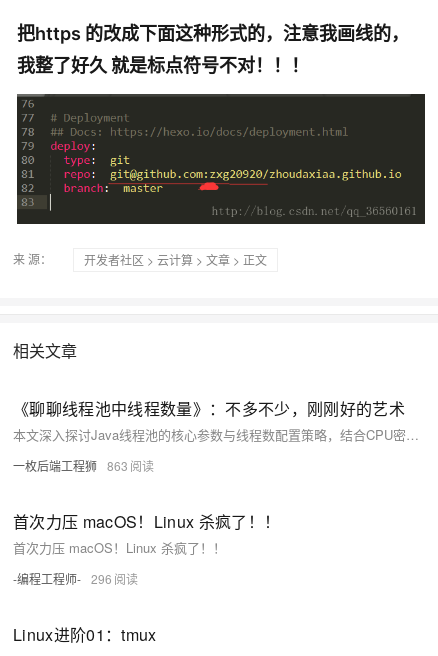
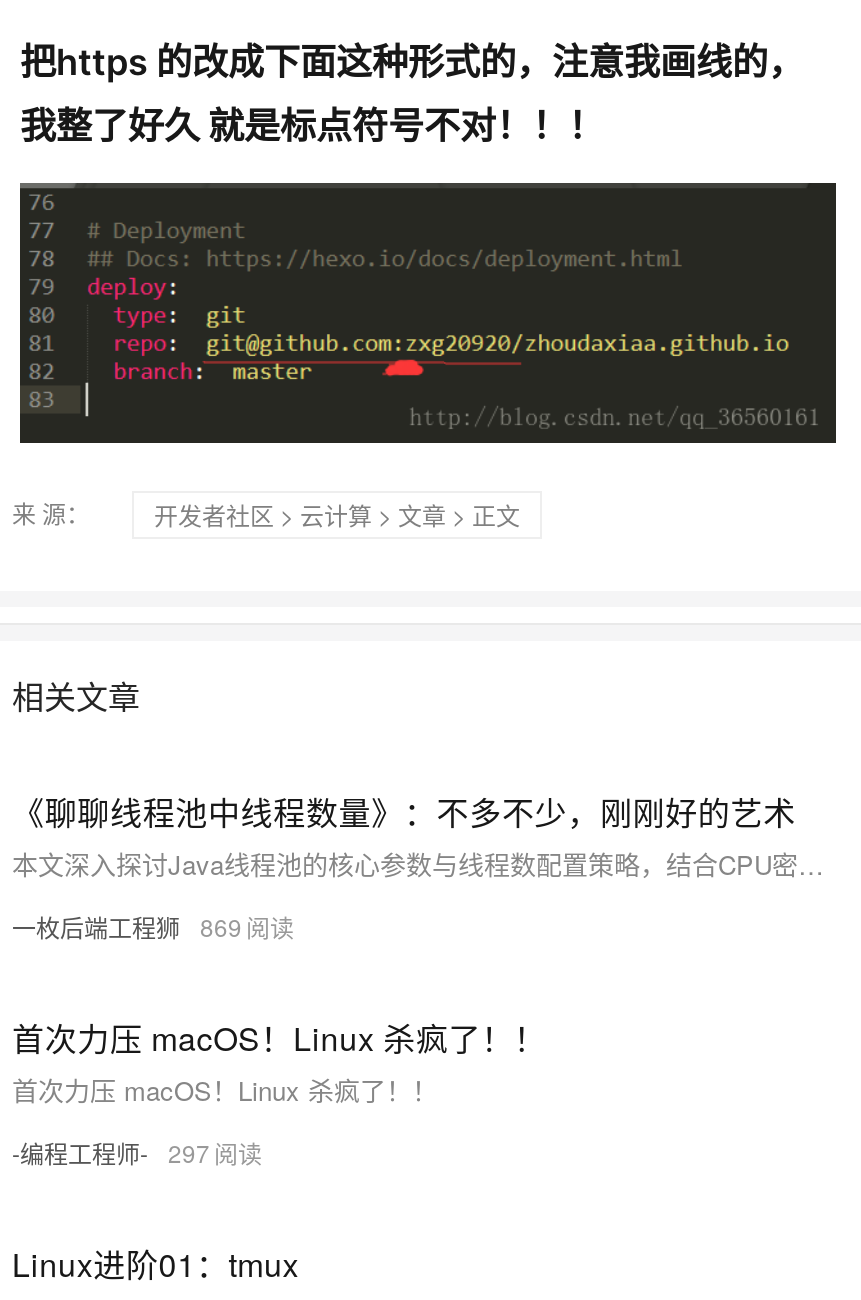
- 一枚后端工程狮 863
+ 一枚后端工程狮 869

- -编程工程师- 296
+ -编程工程师- 297
